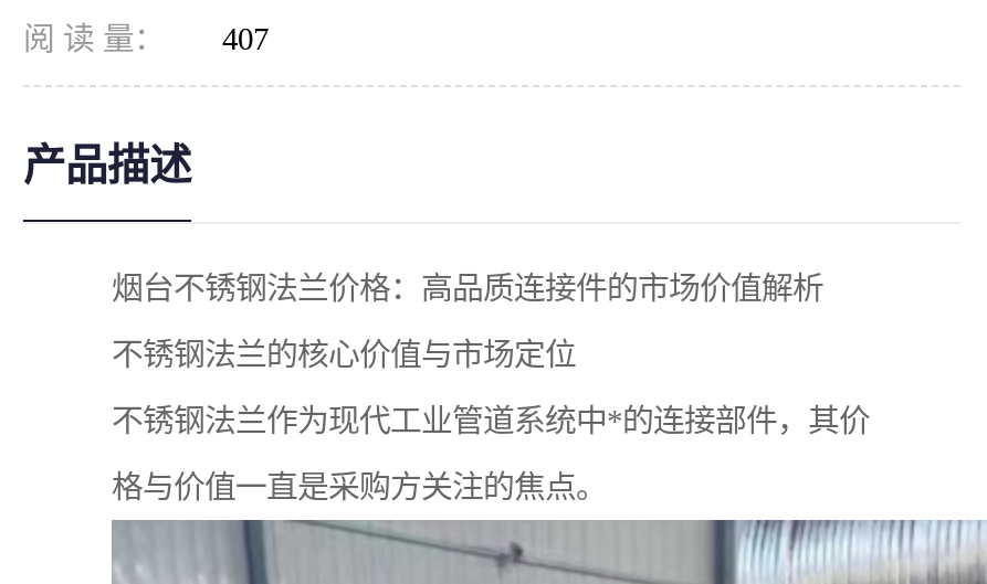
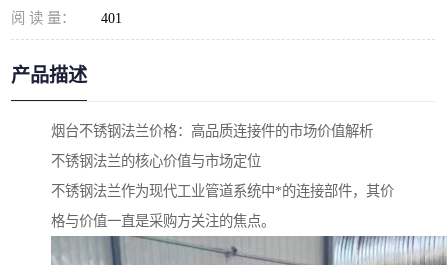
- 阅 读 量： 407
+ 阅 读 量： 401
